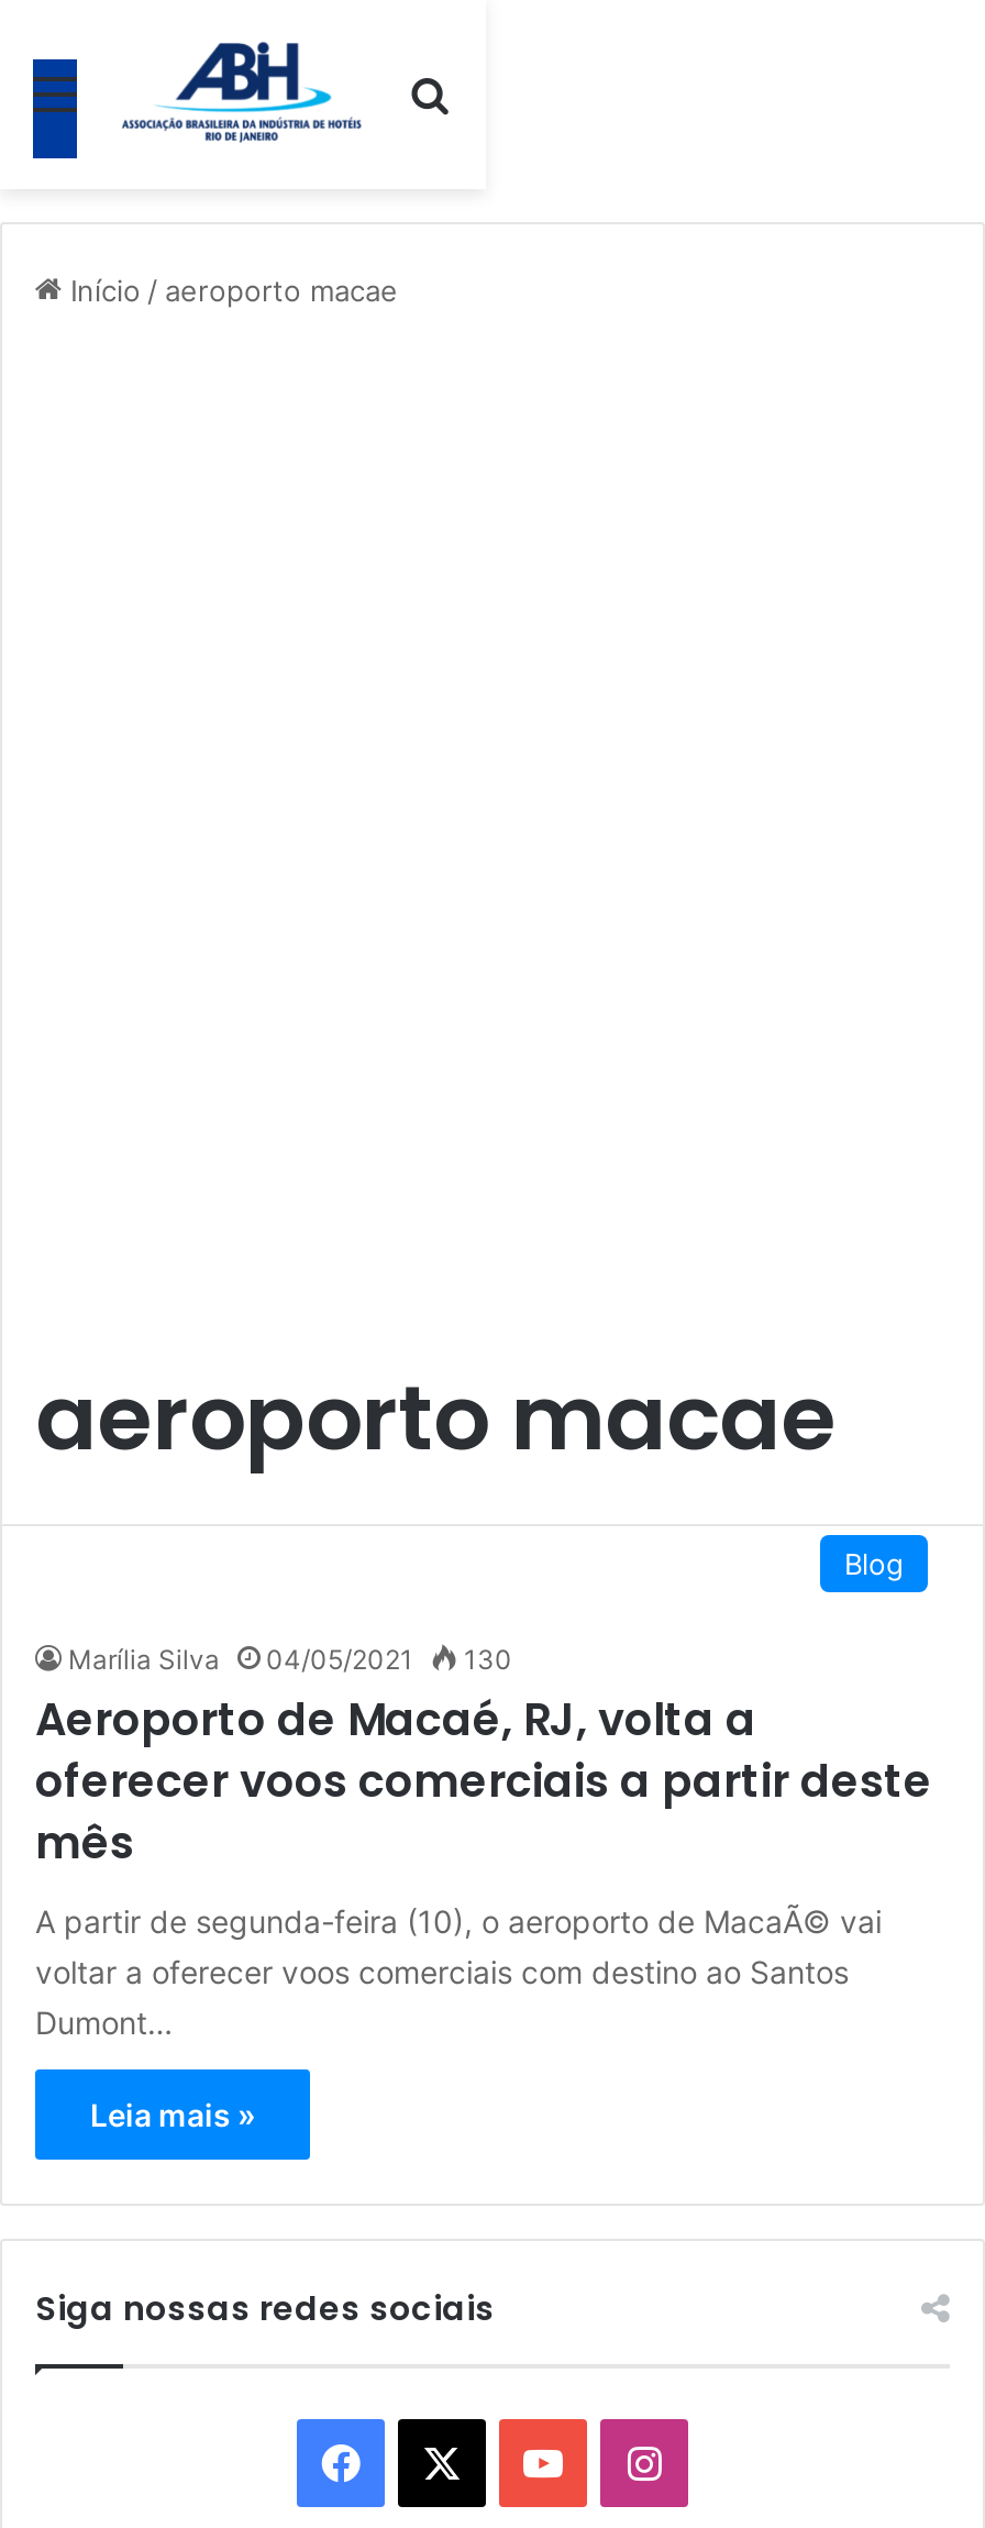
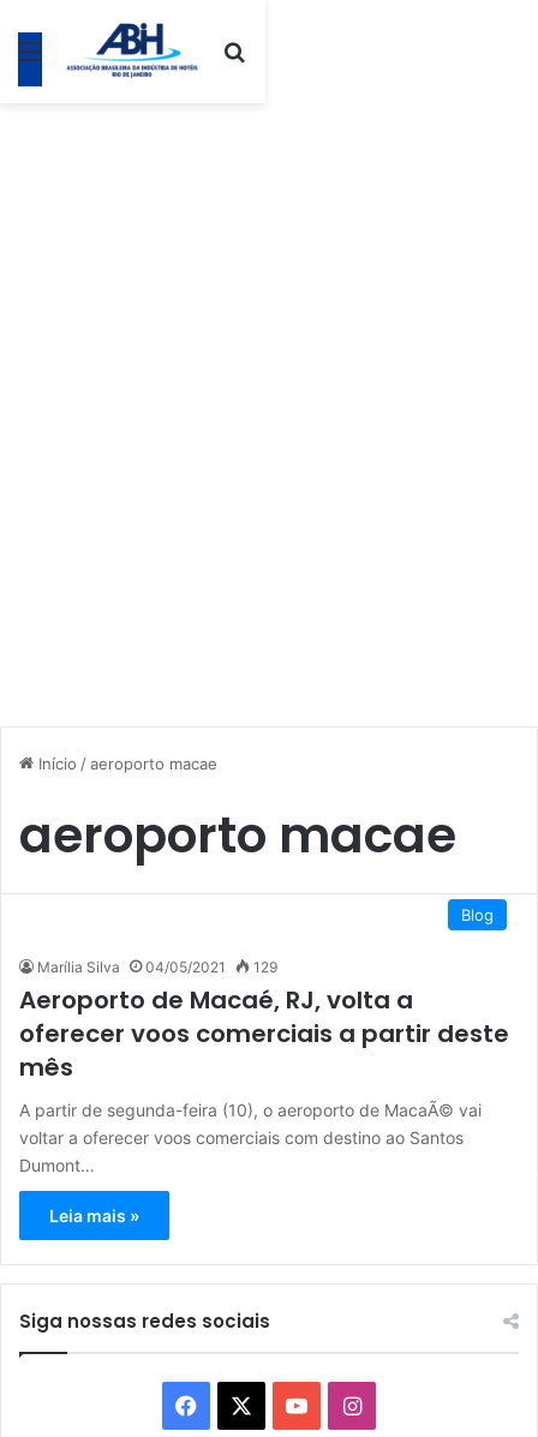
moved down: Início / aeroporto macae

- Marília Silva 04/05/2021 130
+ Marília Silva 04/05/2021 129
